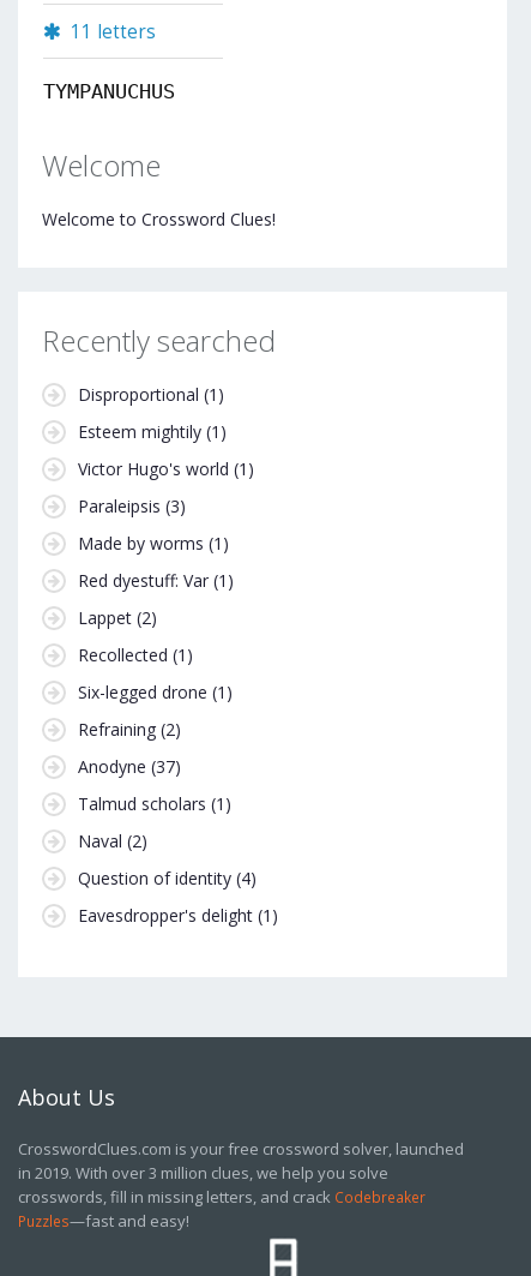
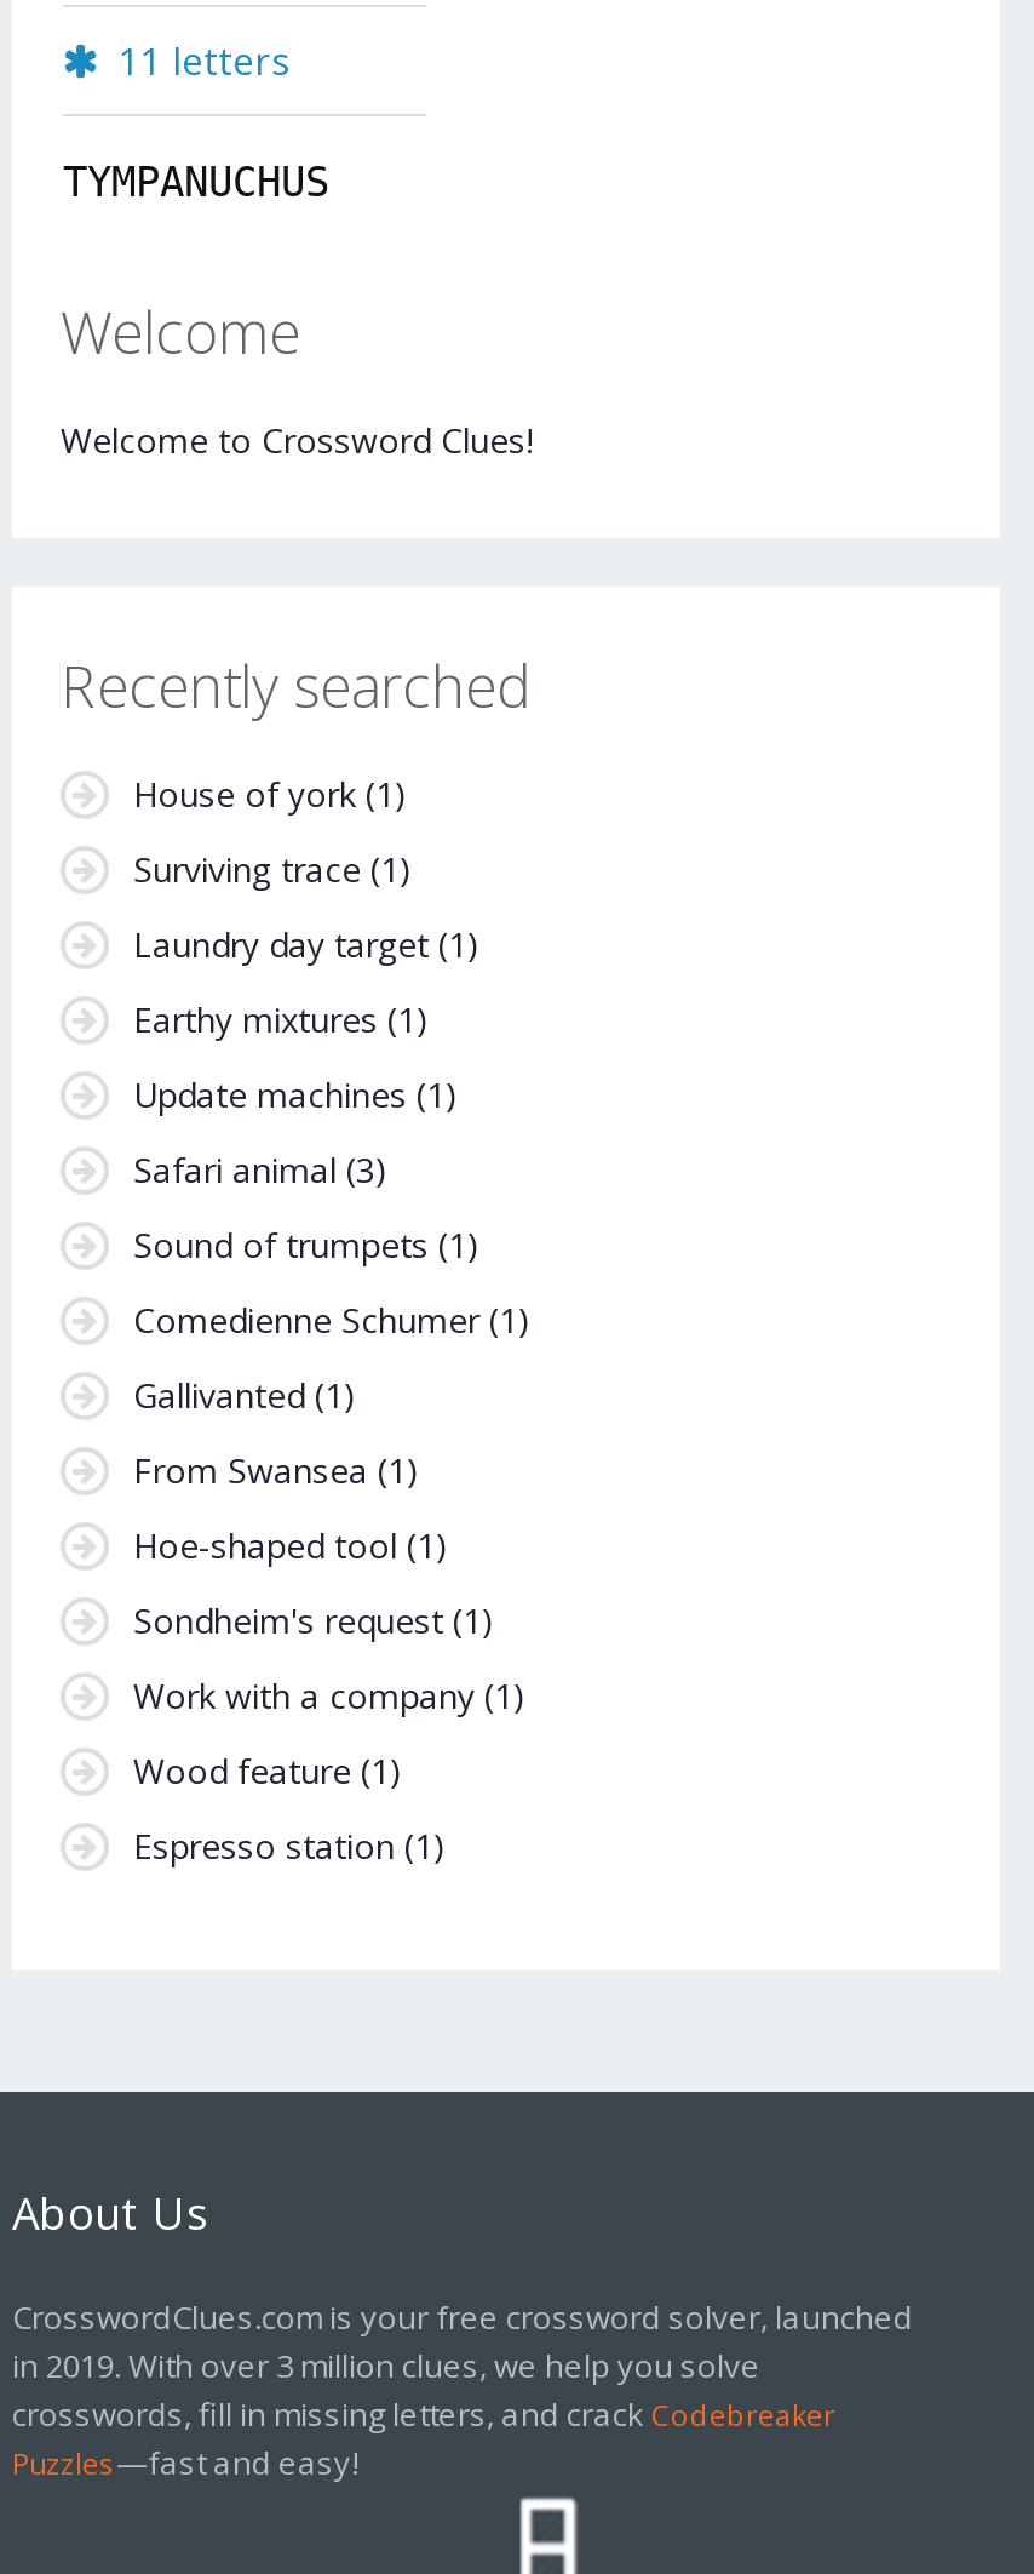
- Disproportional (1)
+ House of york (1)

- Esteem mightily (1)
+ Surviving trace (1)

- Victor Hugo's world (1)
+ Laundry day target (1)

- Paraleipsis (3)
+ Earthy mixtures (1)

- Made by worms (1)
+ Update machines (1)

- Red dyestuff: Var (1)
+ Safari animal (3)

- Lappet (2)
+ Sound of trumpets (1)

- Recollected (1)
+ Comedienne Schumer (1)

- Six-legged drone (1)
+ Gallivanted (1)

- Refraining (2)
+ From Swansea (1)

- Anodyne (37)
+ Hoe-shaped tool (1)

- Talmud scholars (1)
+ Sondheim's request (1)

- Naval (2)
+ Work with a company (1)

- Question of identity (4)
+ Wood feature (1)

- Eavesdropper's delight (1)
+ Espresso station (1)
